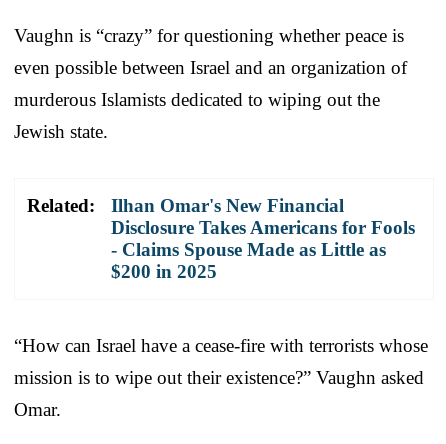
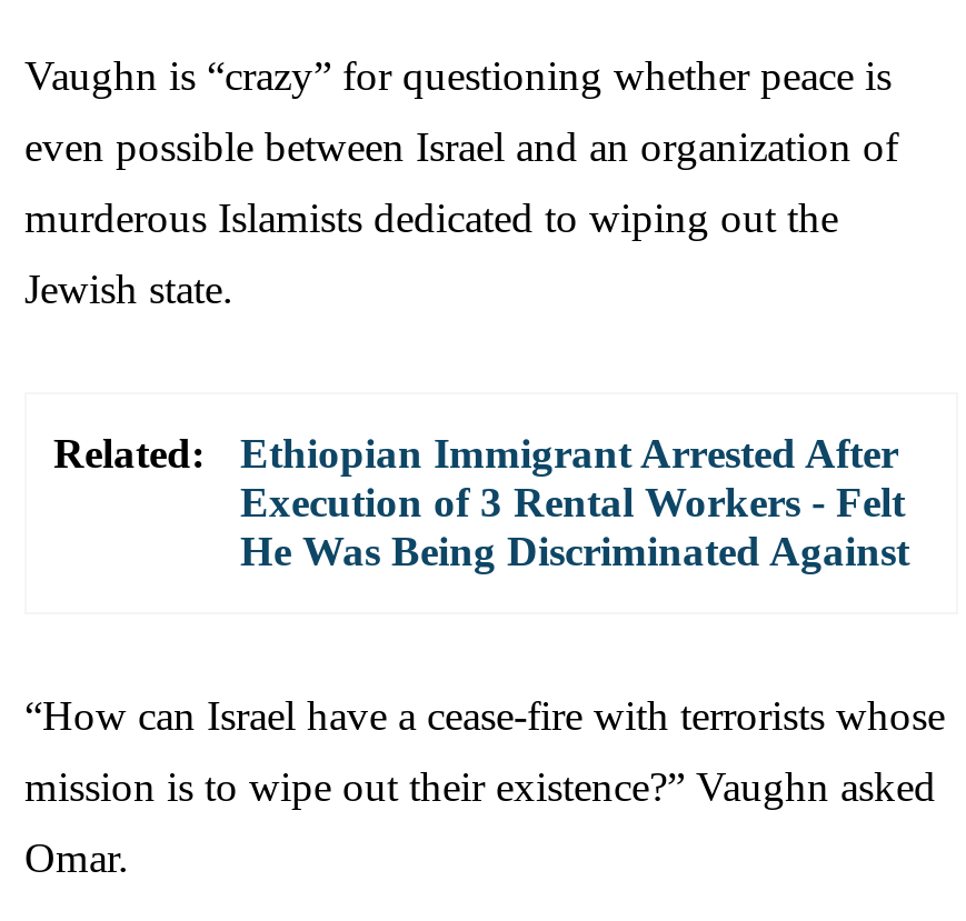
- Ilhan Omar's New Financial
- Disclosure Takes Americans for Fools
- - Claims Spouse Made as Little as
- $200 in 2025
+ Ethiopian Immigrant Arrested After
+ Execution of 3 Rental Workers - Felt
+ He Was Being Discriminated Against
